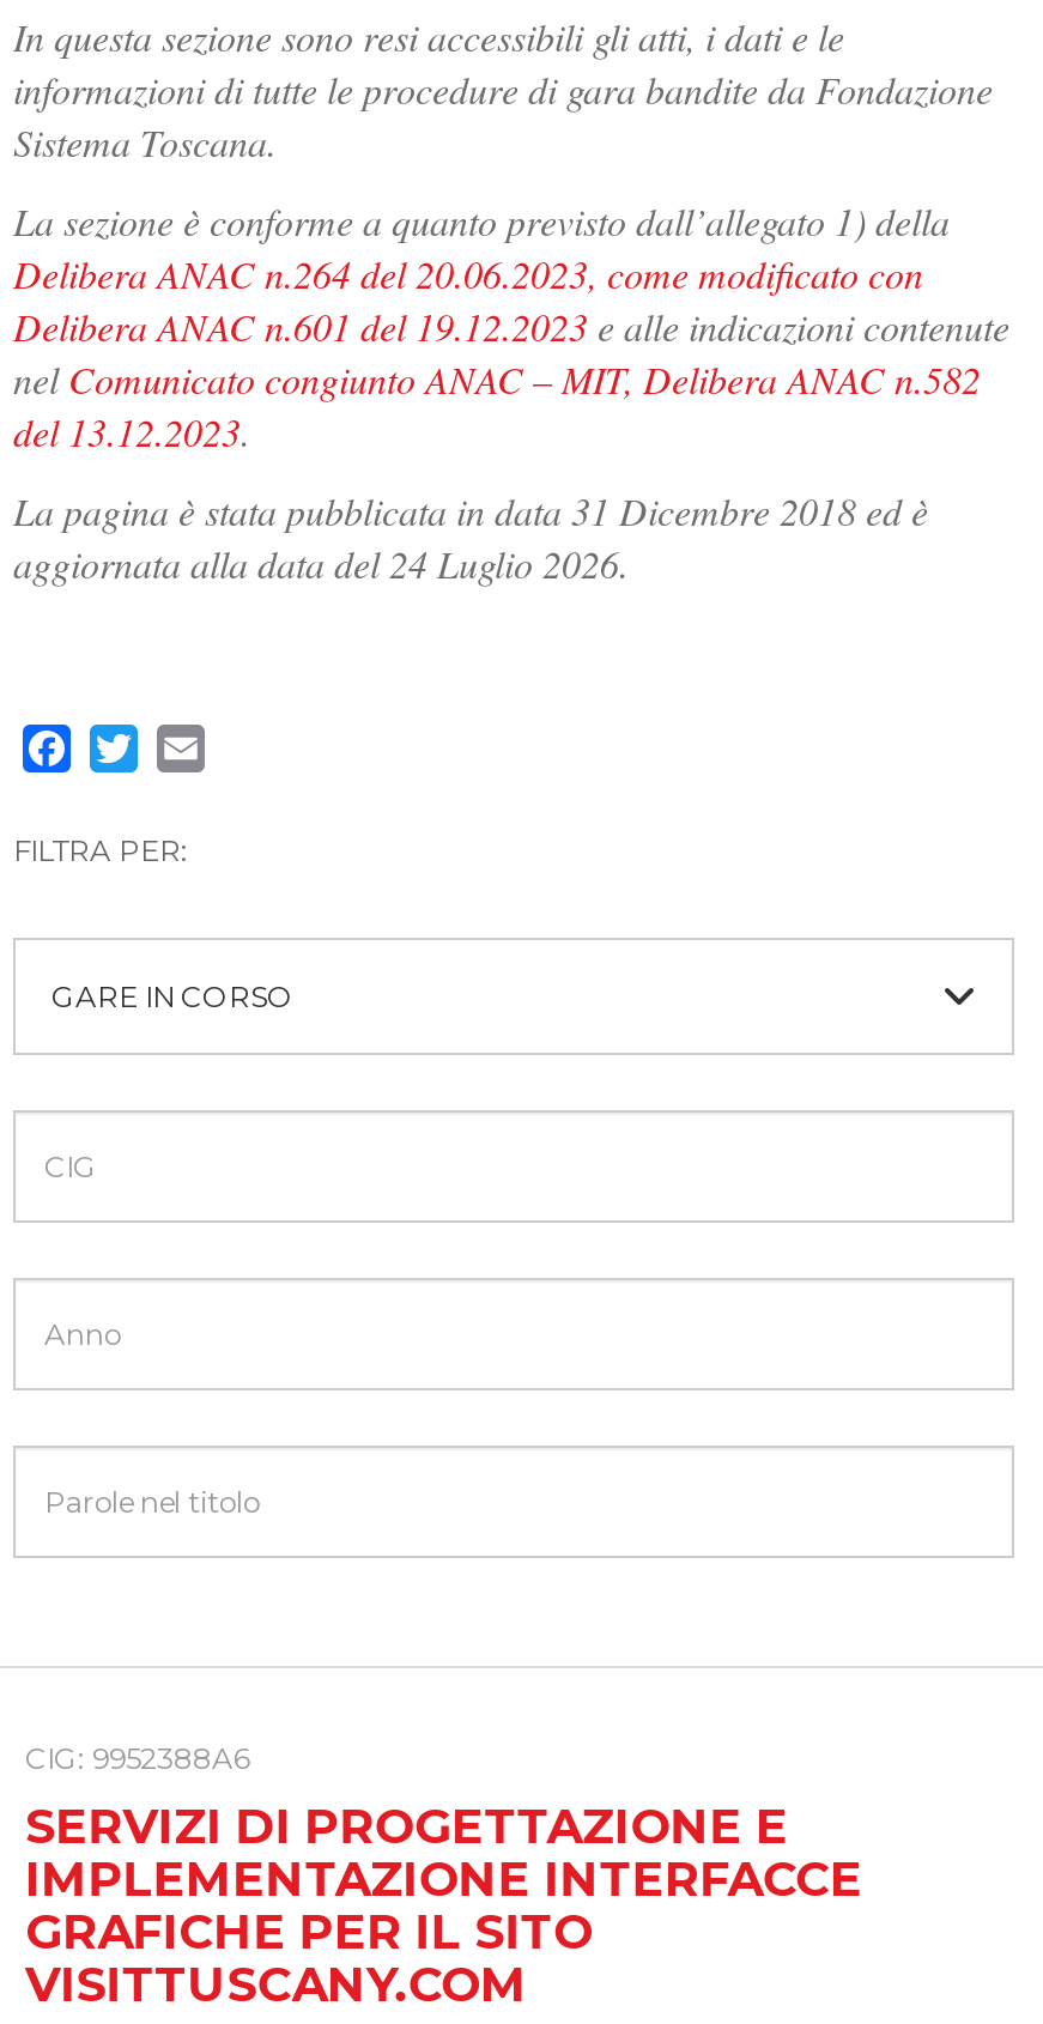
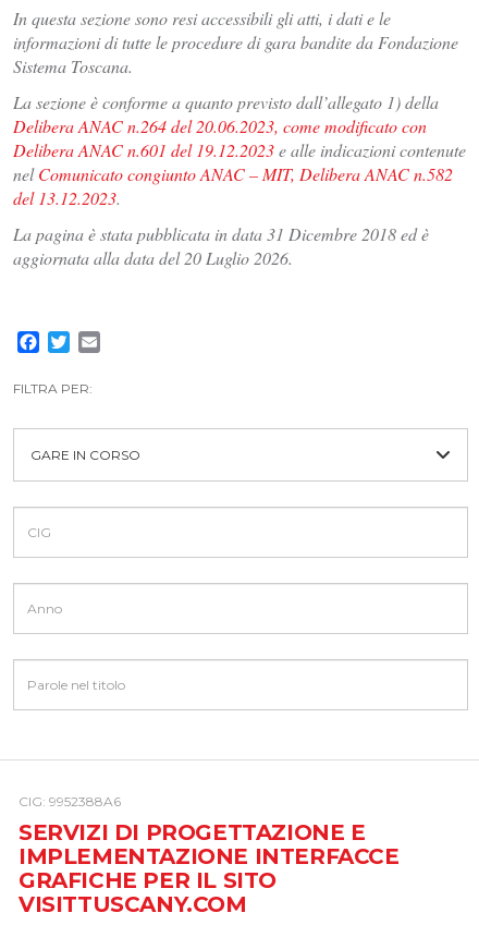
- aggiornata alla data del 24 Luglio 2026.
+ aggiornata alla data del 20 Luglio 2026.
